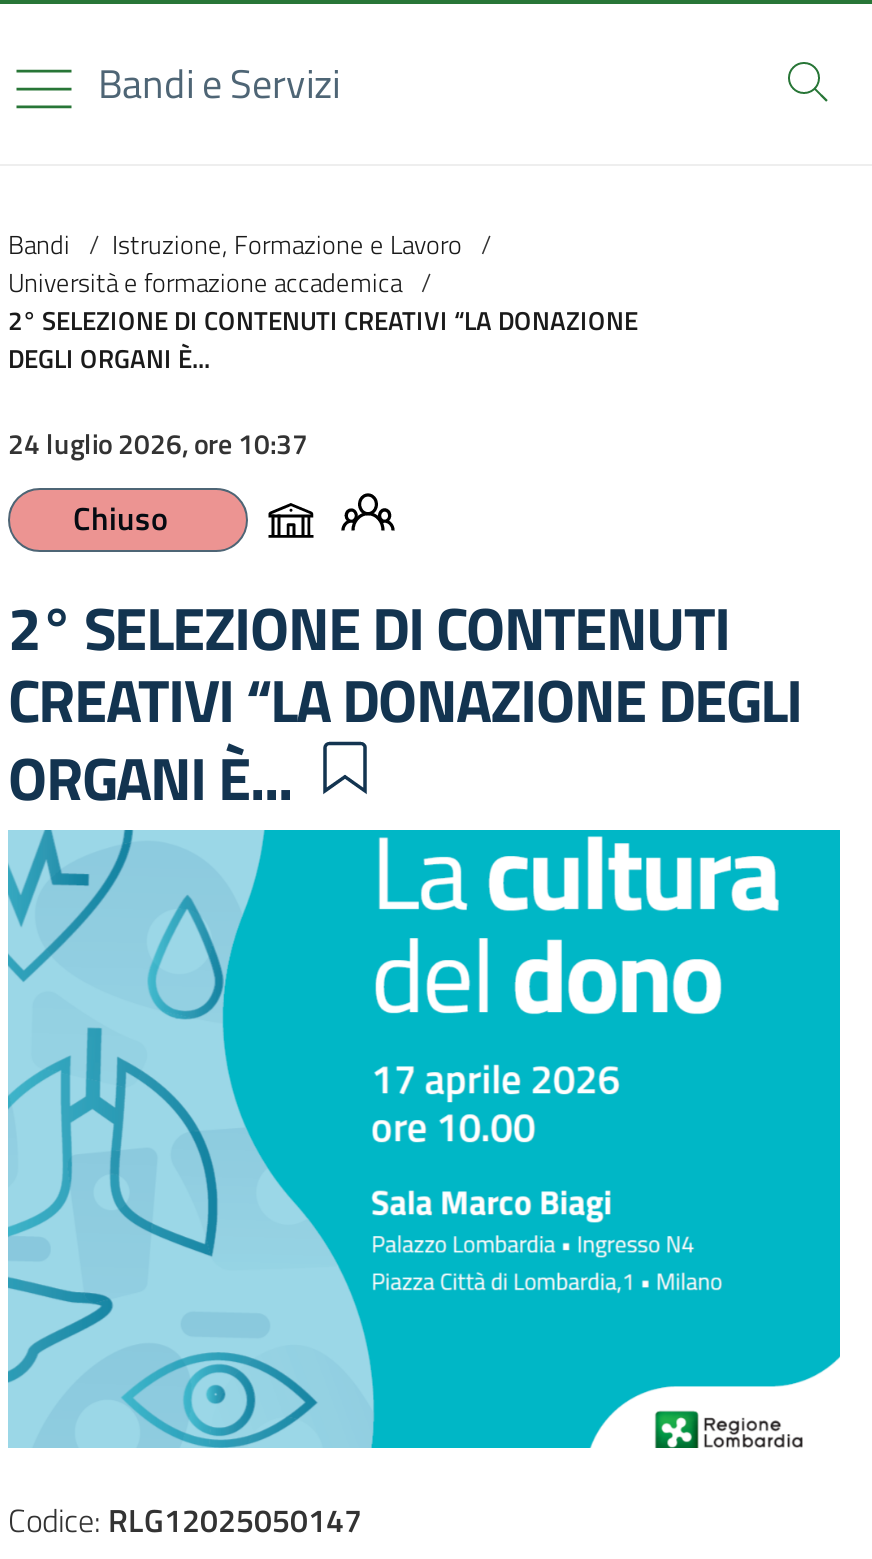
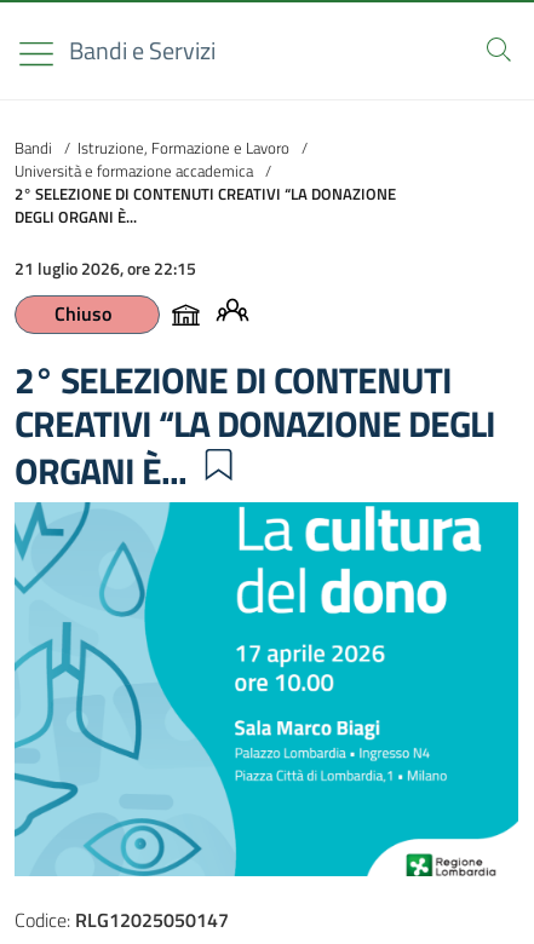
- 24 luglio 2026, ore 10:37
+ 21 luglio 2026, ore 22:15
